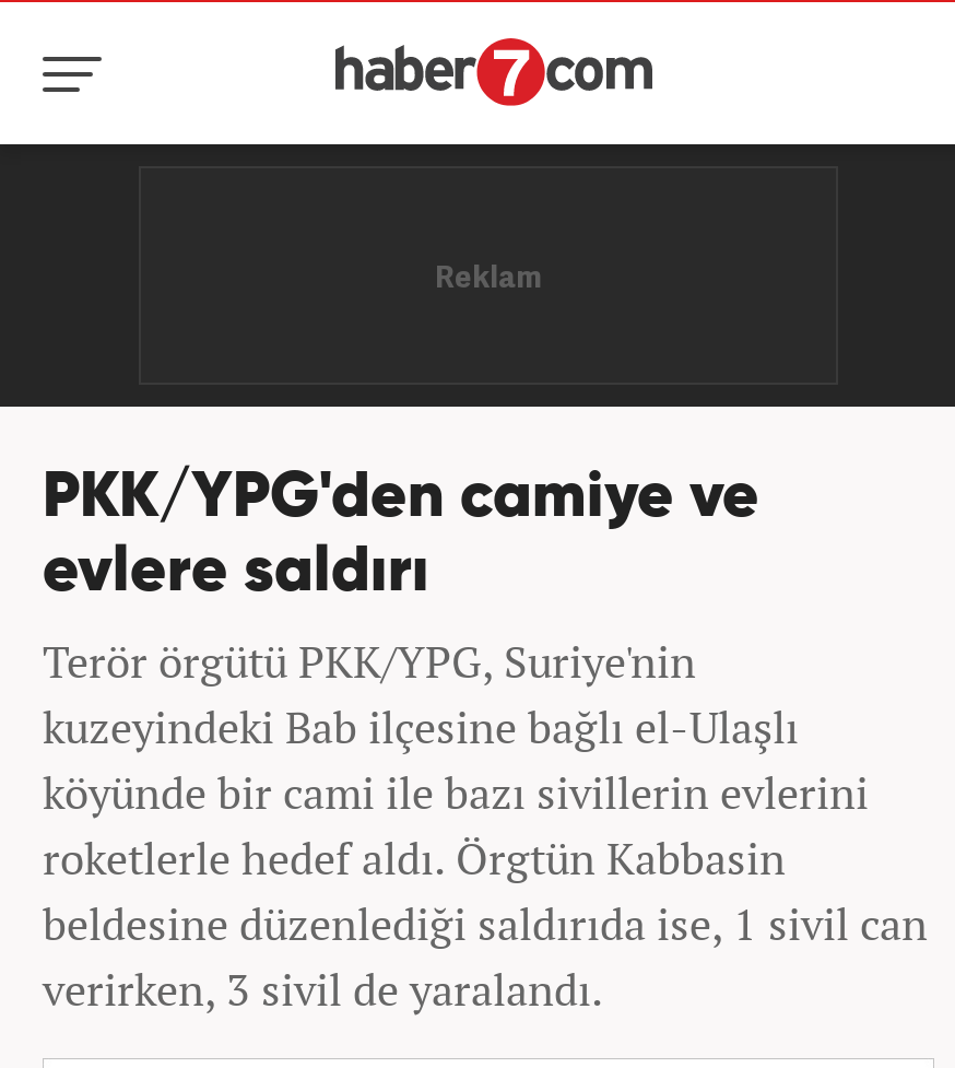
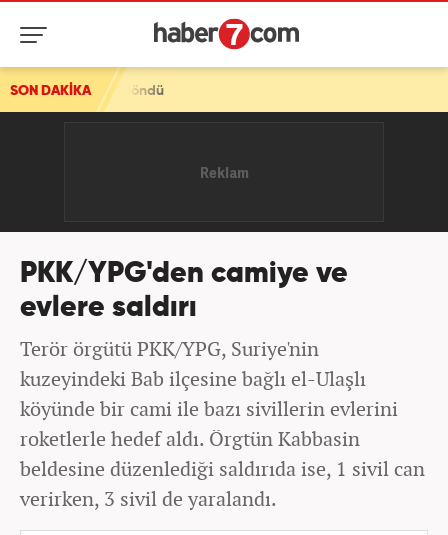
+ SON DAKİKA
